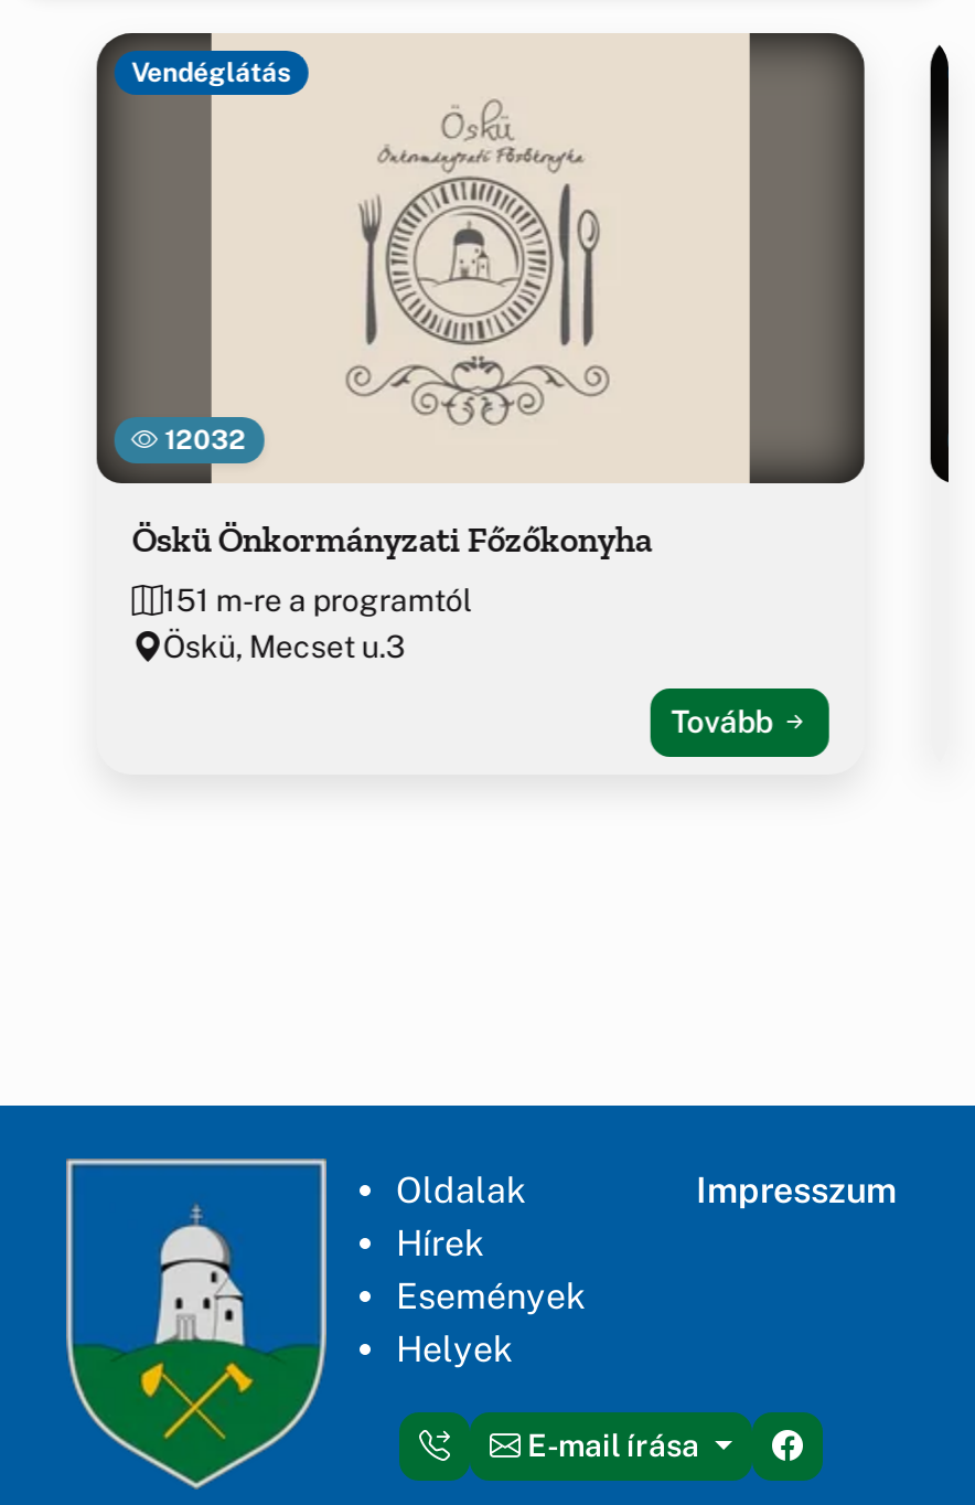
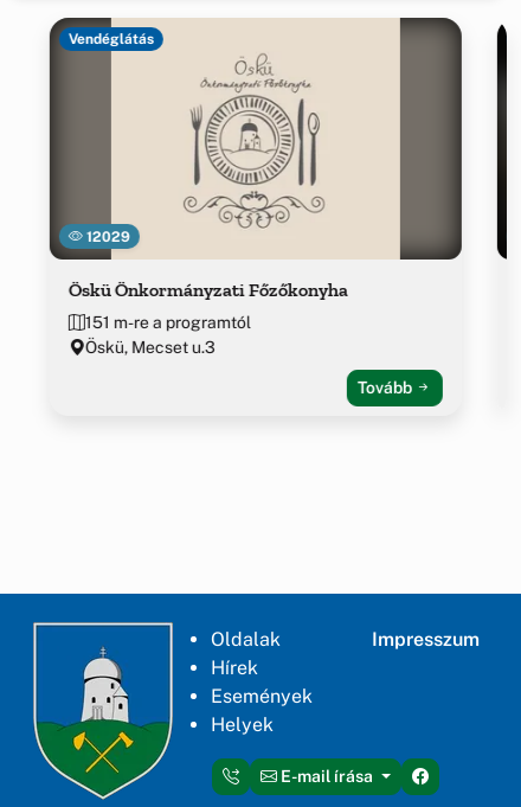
- 12032
+ 12029
